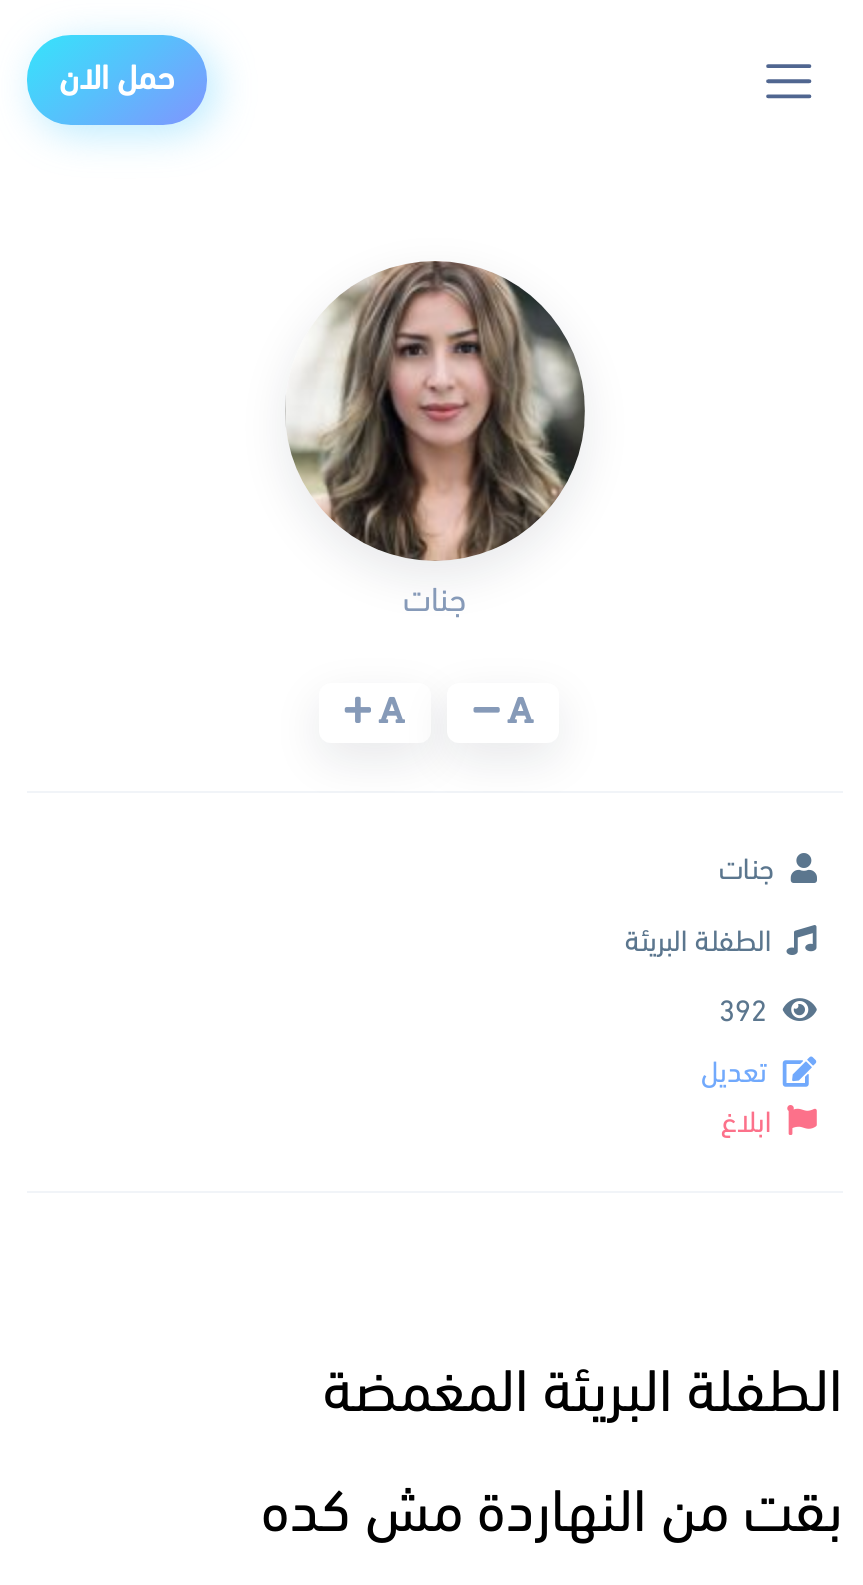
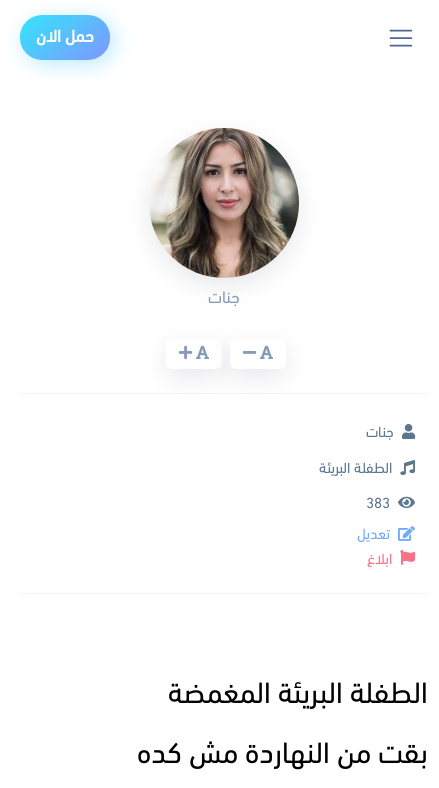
- 392
+ 383
